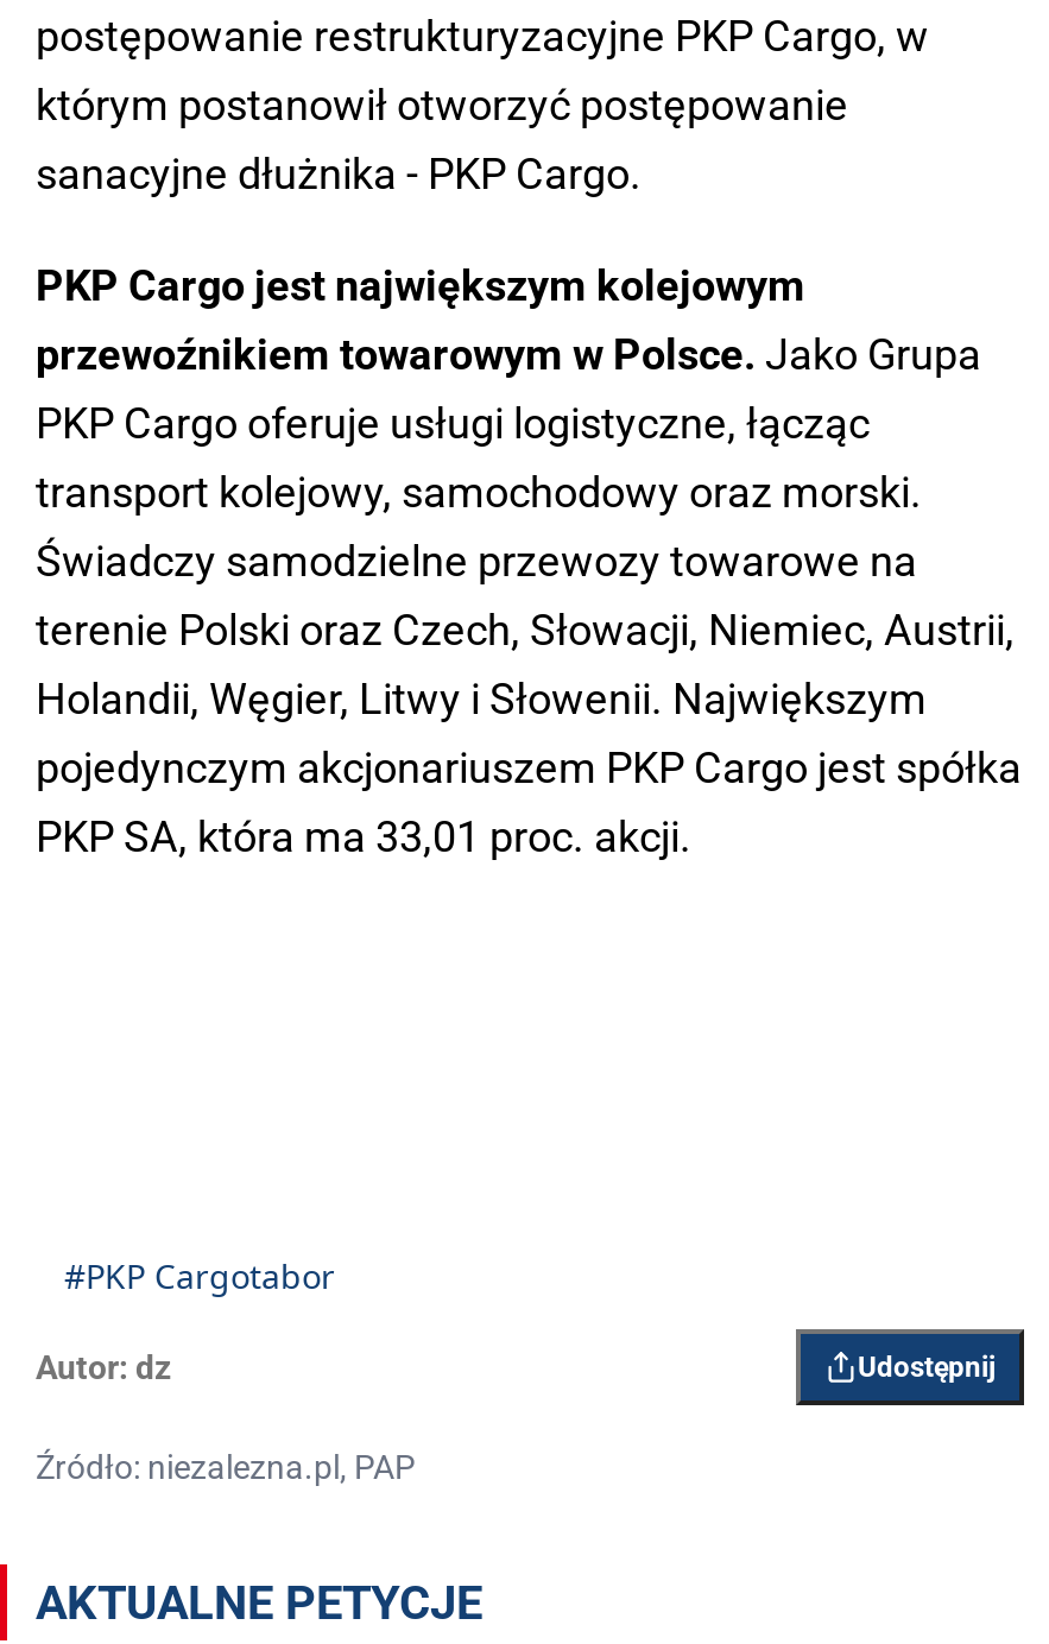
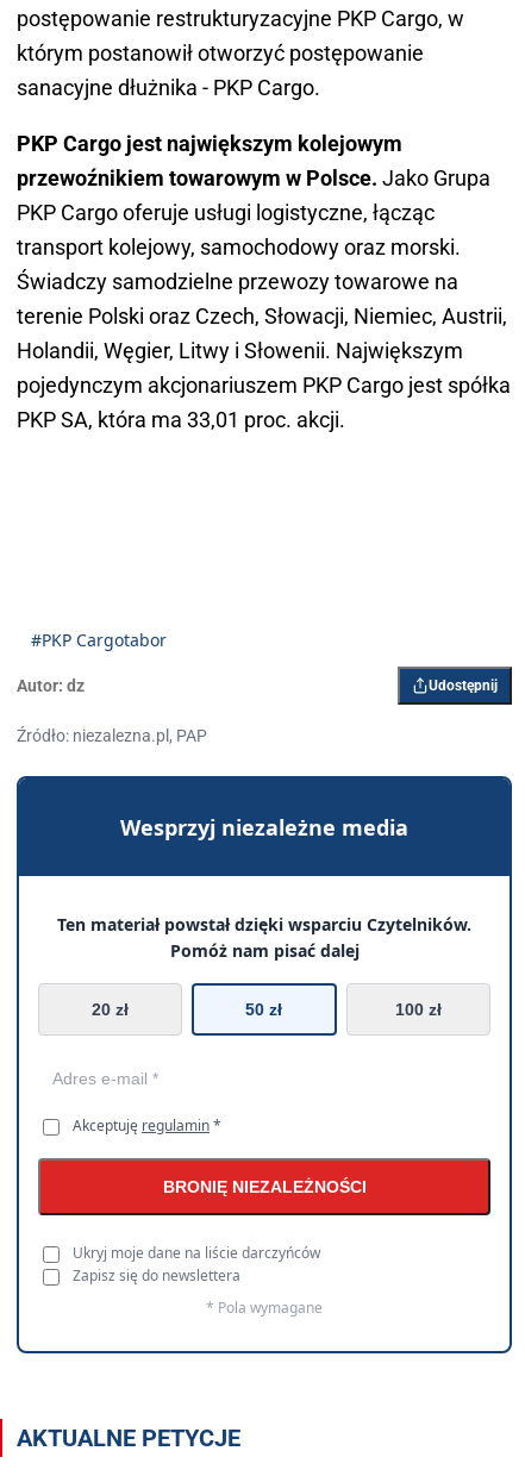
+ [image]
+ Wesprzyj niezależne media
+ Ten materiał powstał dzięki wsparciu Czytelników.
+ Pomóż nam pisać dalej
+ 20 zł
+ 50 zł
+ 100 zł

+ Akceptuję regulamin *
+ BRONIĘ NIEZALEŻNOŚCI
+ Ukryj moje dane na liście darczyńców
+ Zapisz się do newslettera
+ * Pola wymagane
